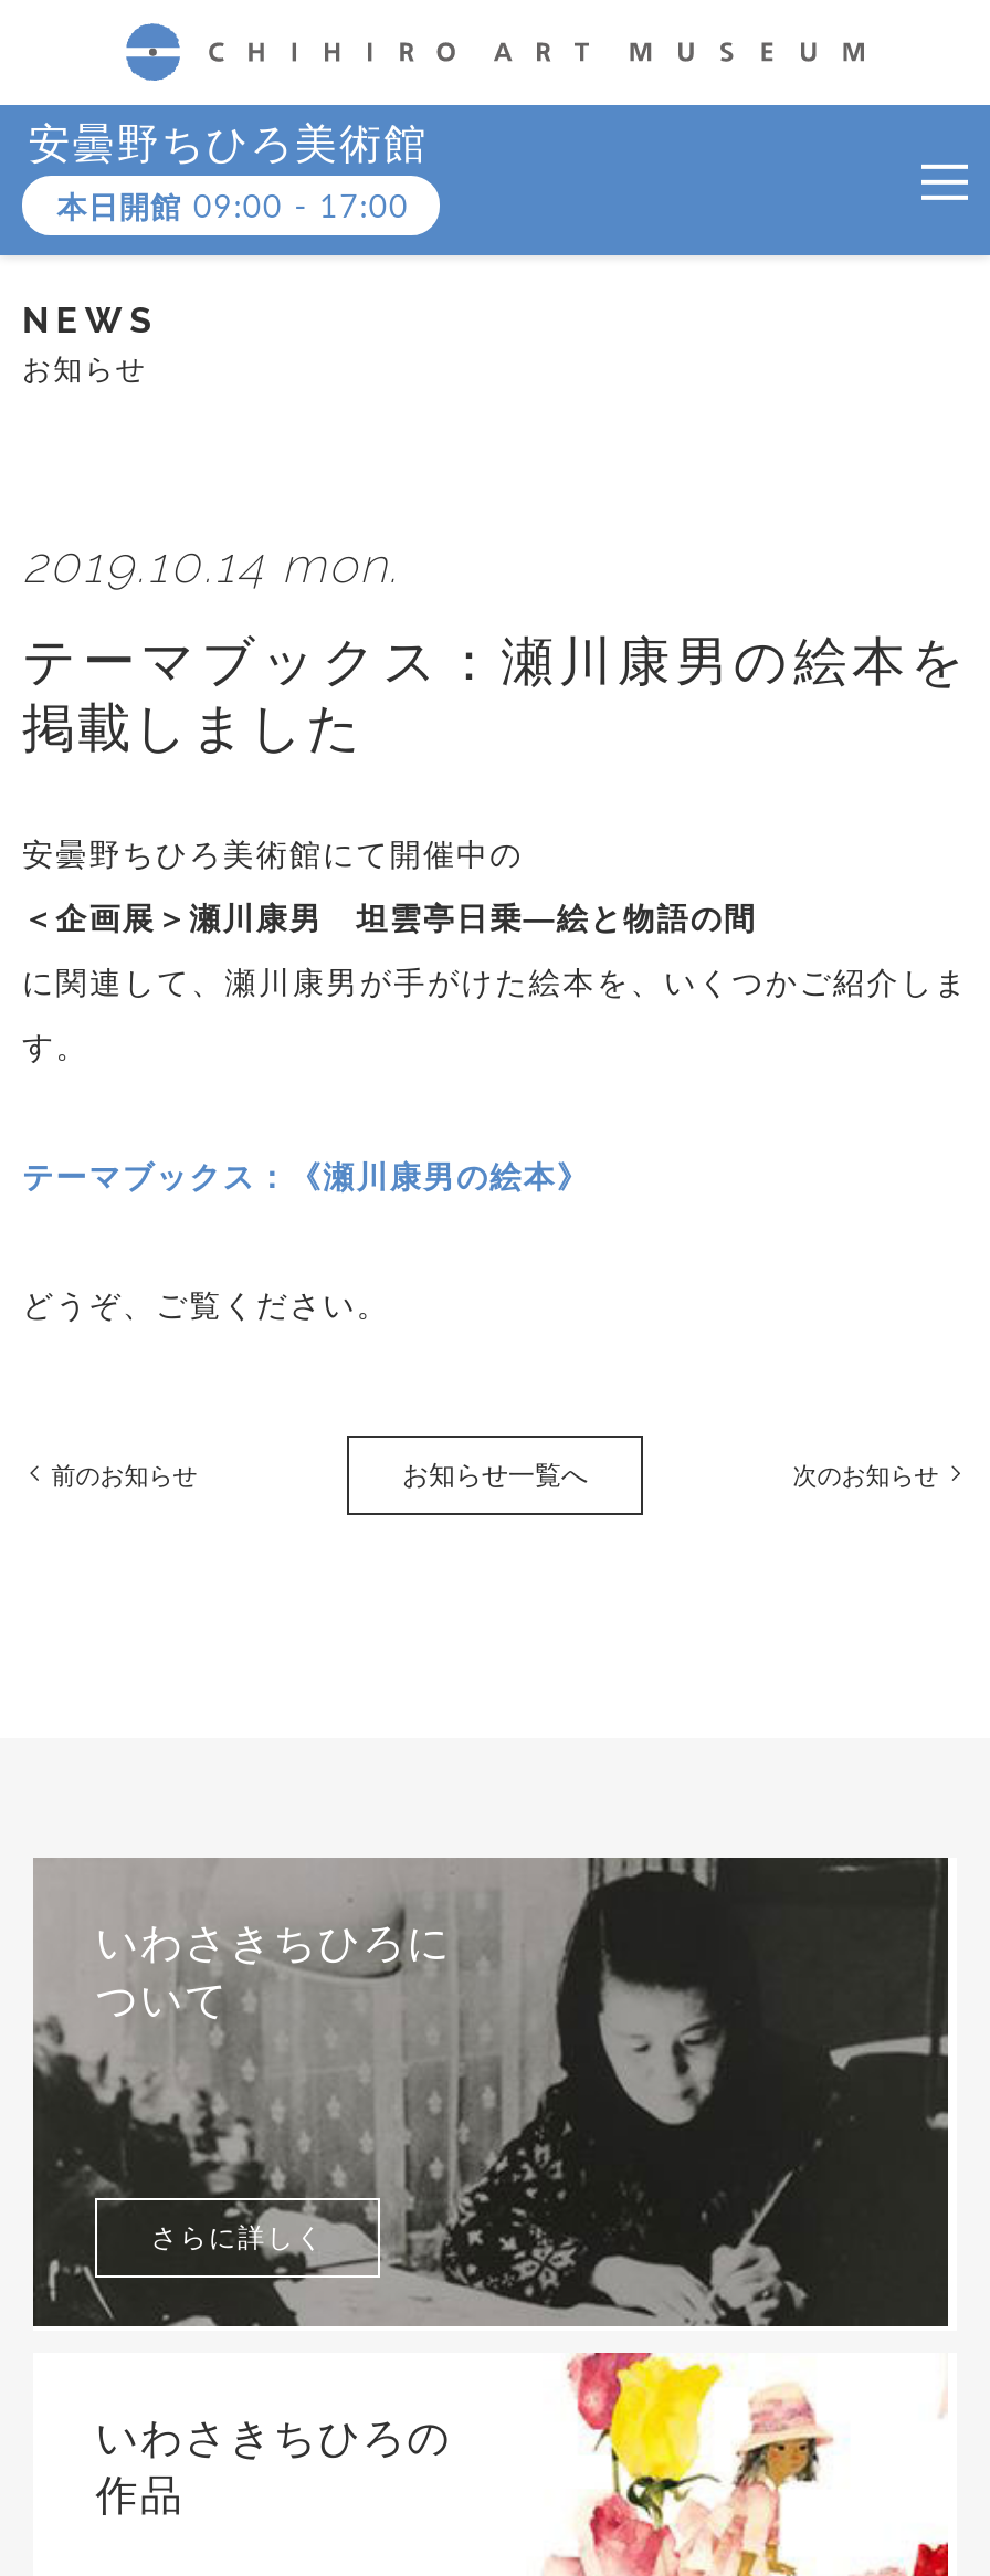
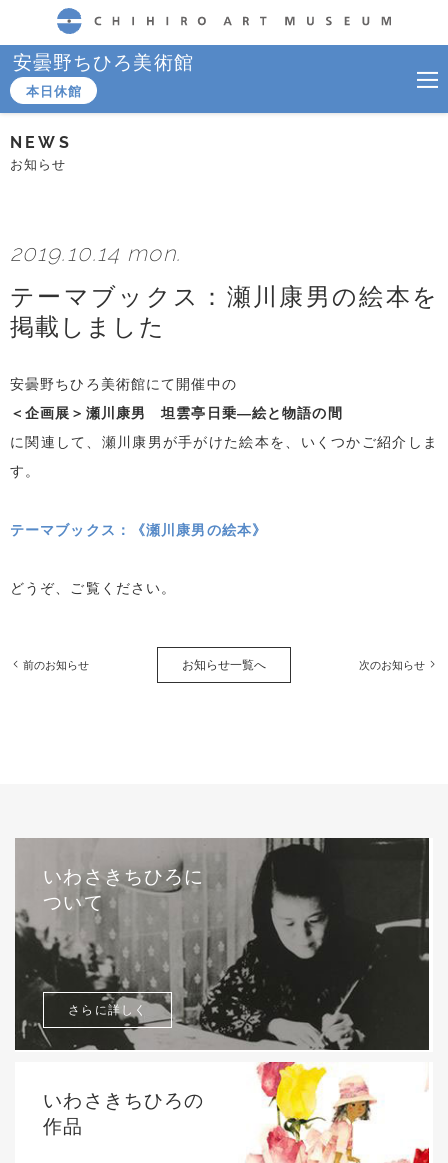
- 本日開館09:00 - 17:00
+ 本日休館
